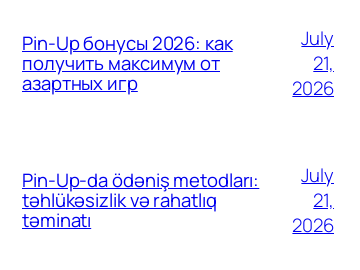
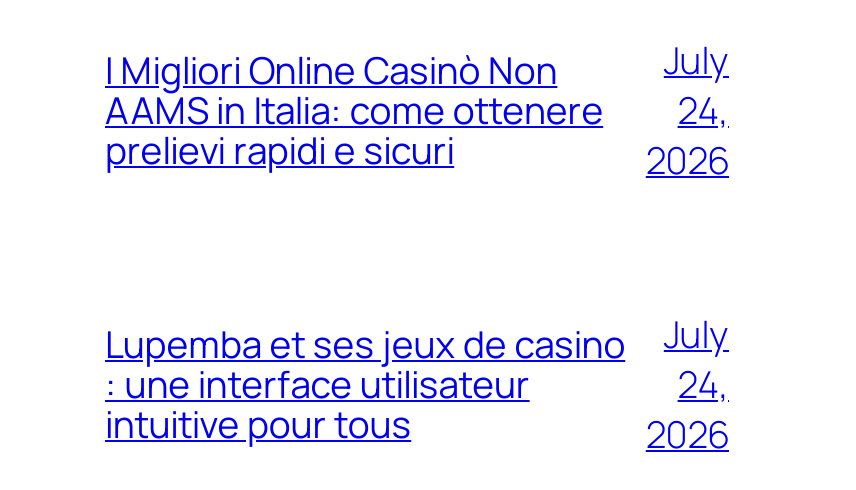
- Pin-Up бонусы 2026: как
- получить максимум от
- азартных игр
+ I Migliori Online Casinò Non
+ AAMS in Italia: come ottenere
+ prelievi rapidi e sicuri

- 21,
+ 24,

- Pin-Up-da ödəniş metodları:
- təhlükəsizlik və rahatlıq
- təminatı
+ Lupemba et ses jeux de casino
+ : une interface utilisateur
+ intuitive pour tous

- 21,
+ 24,
